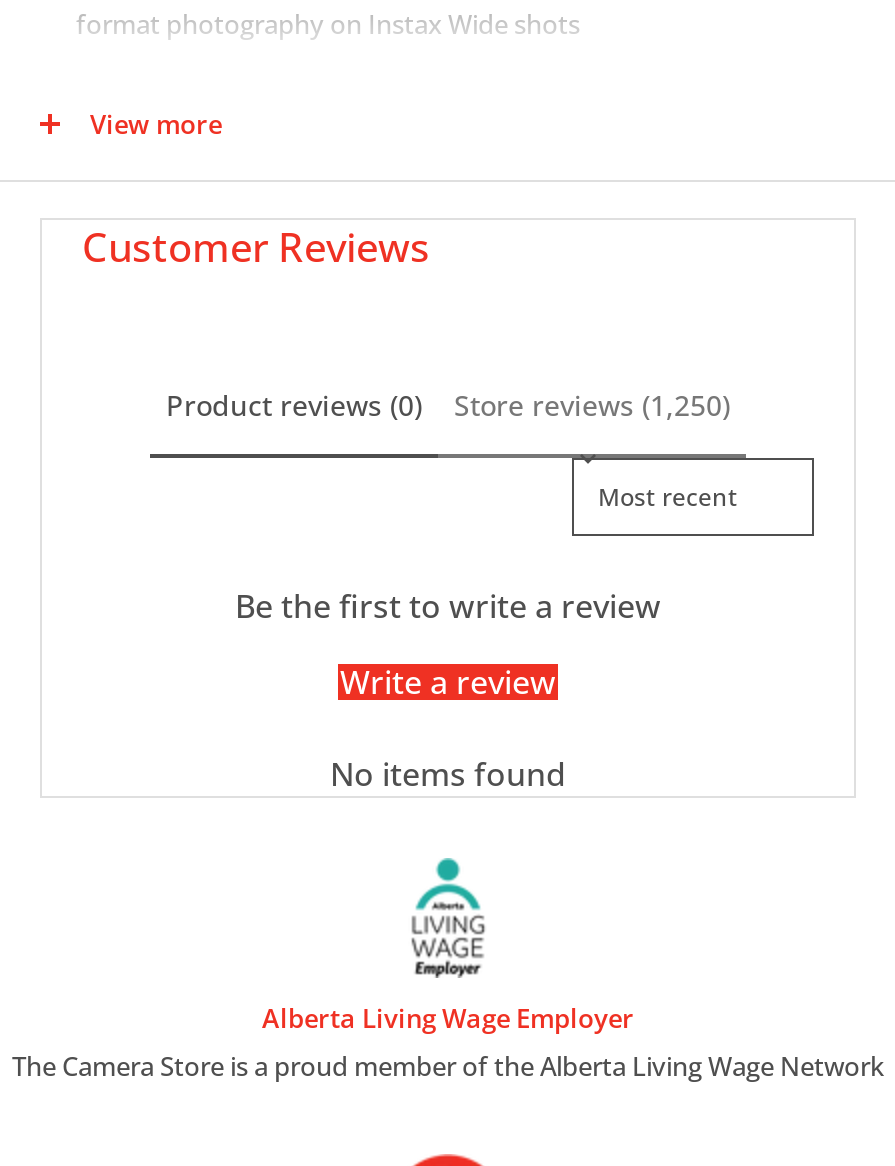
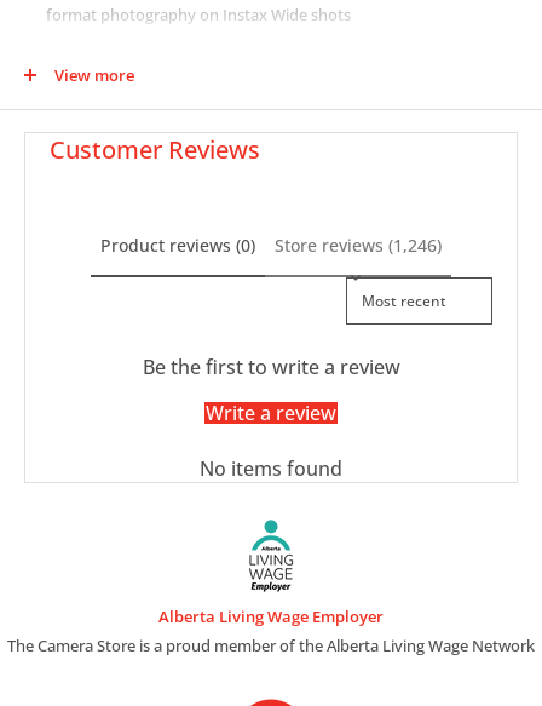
- Store reviews (1,250)
+ Store reviews (1,246)
